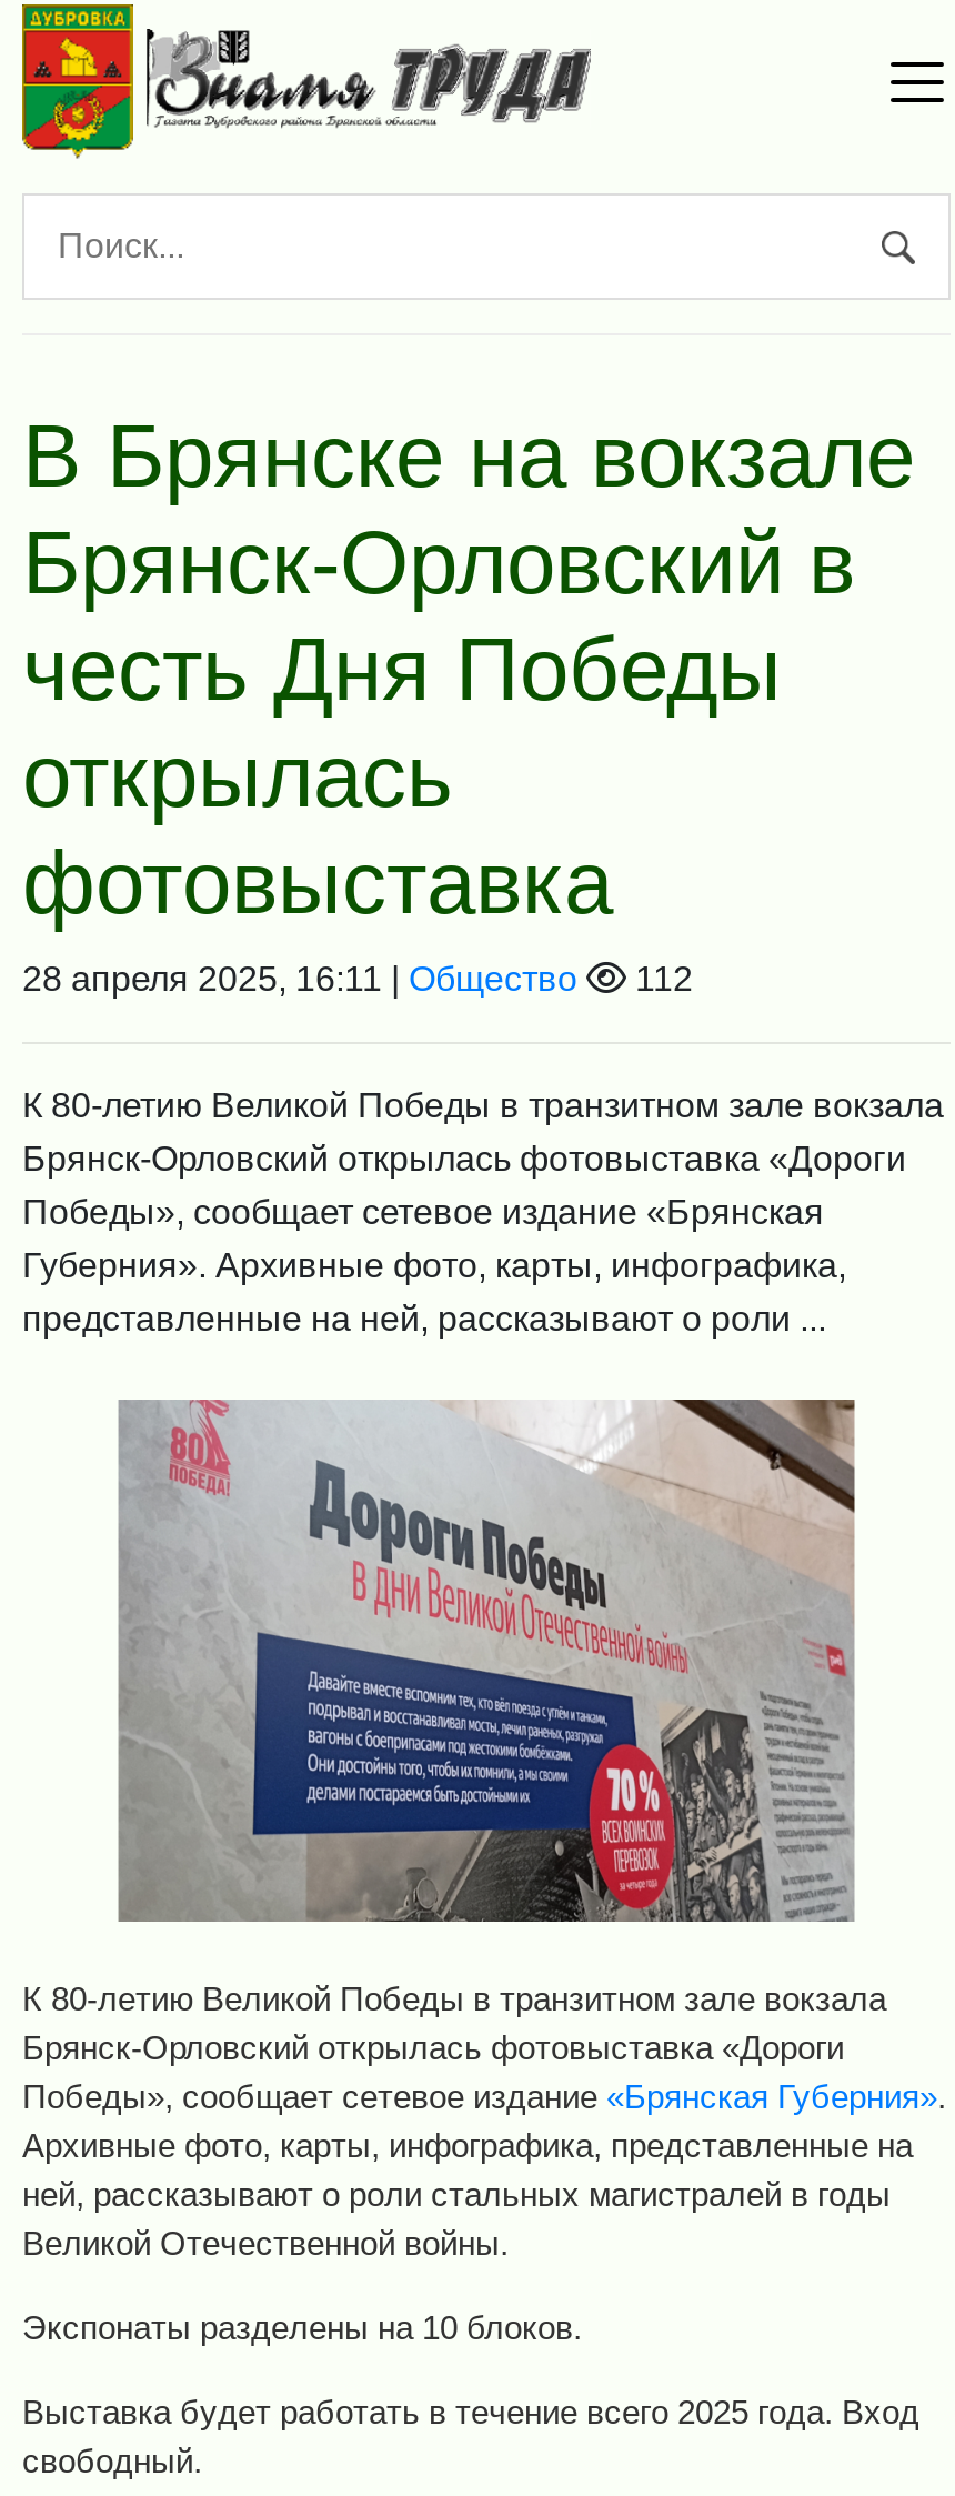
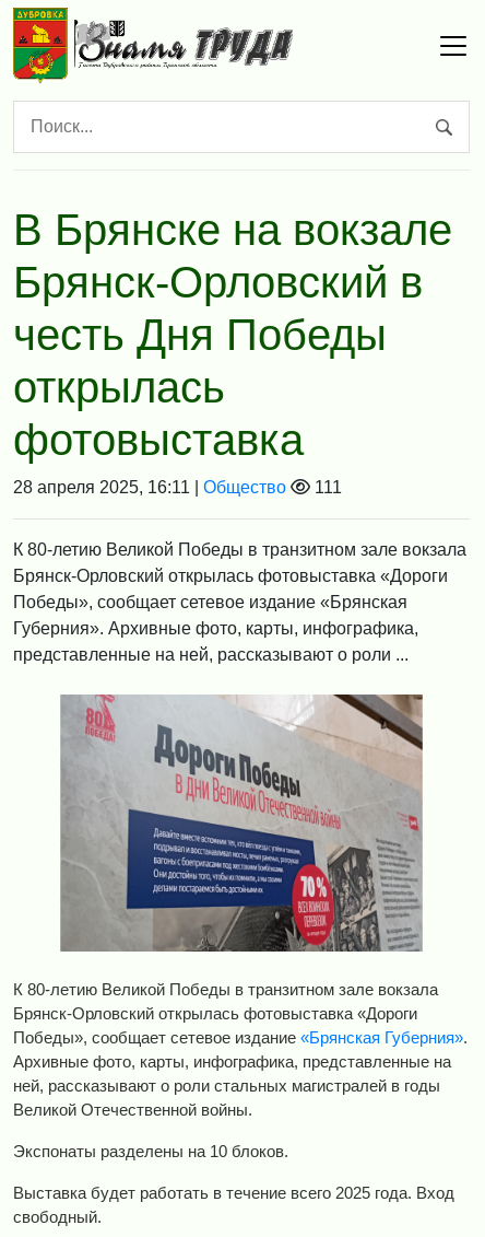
- 112
+ 111
